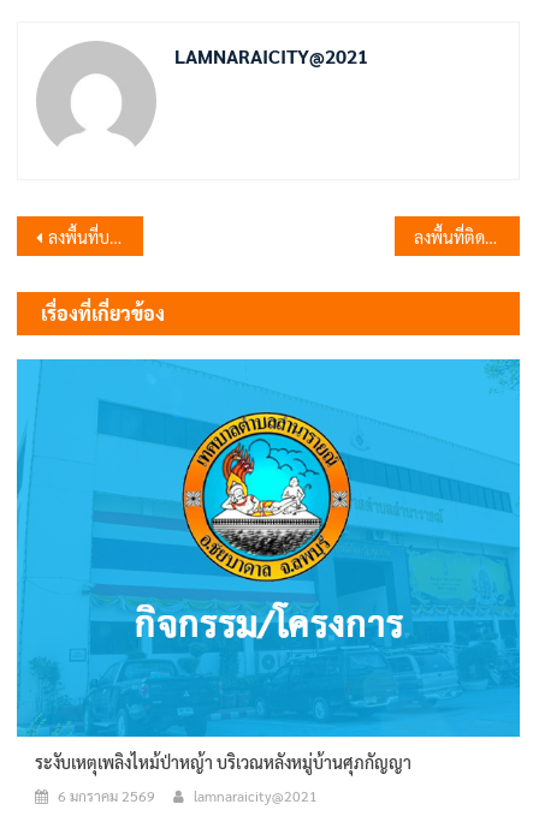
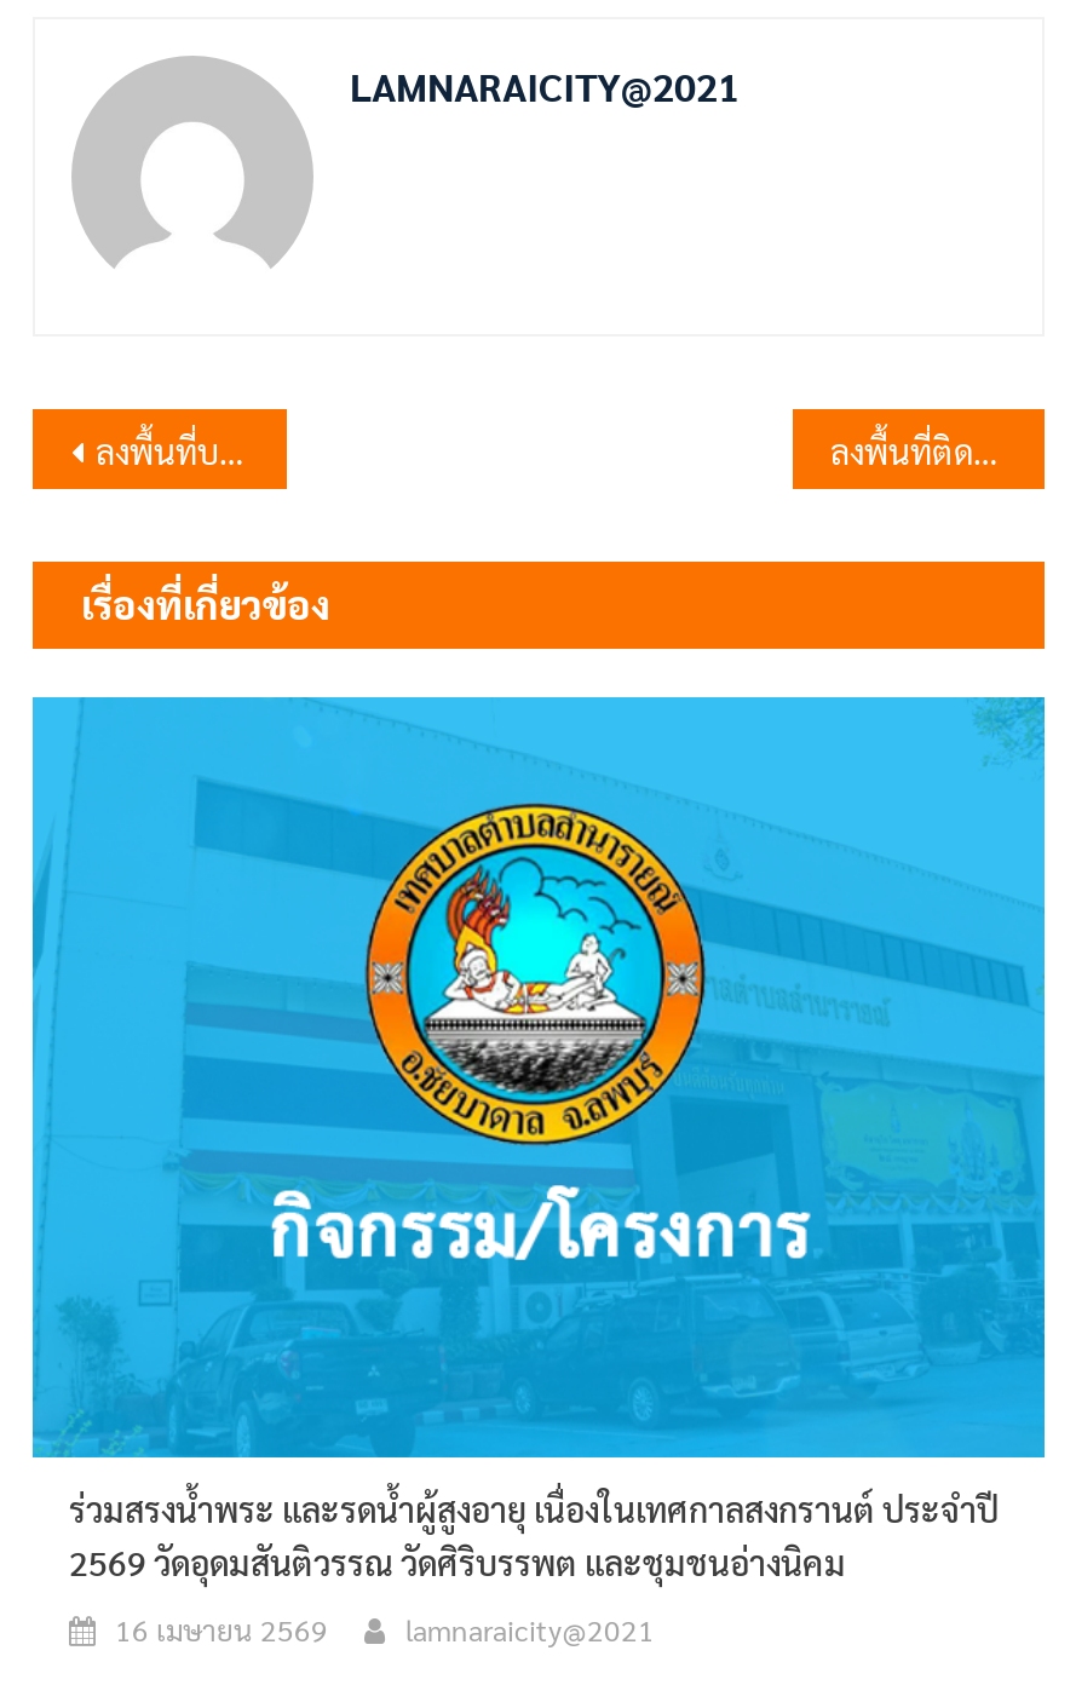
- ระงับเหตุเพลิงไหม้ป่าหญ้า บริเวณหลังหมู่บ้านศุภกัญญา
+ ร่วมสรงน้ำพระ และรดน้ำผู้สูงอายุ เนื่องในเทศกาลสงกรานต์ ประจำปี
+ 2569 วัดอุดมสันติวรรณ วัดศิริบรรพต และชุมชนอ่างนิคม

- 6 มกราคม 2569
+ 16 เมษายน 2569
